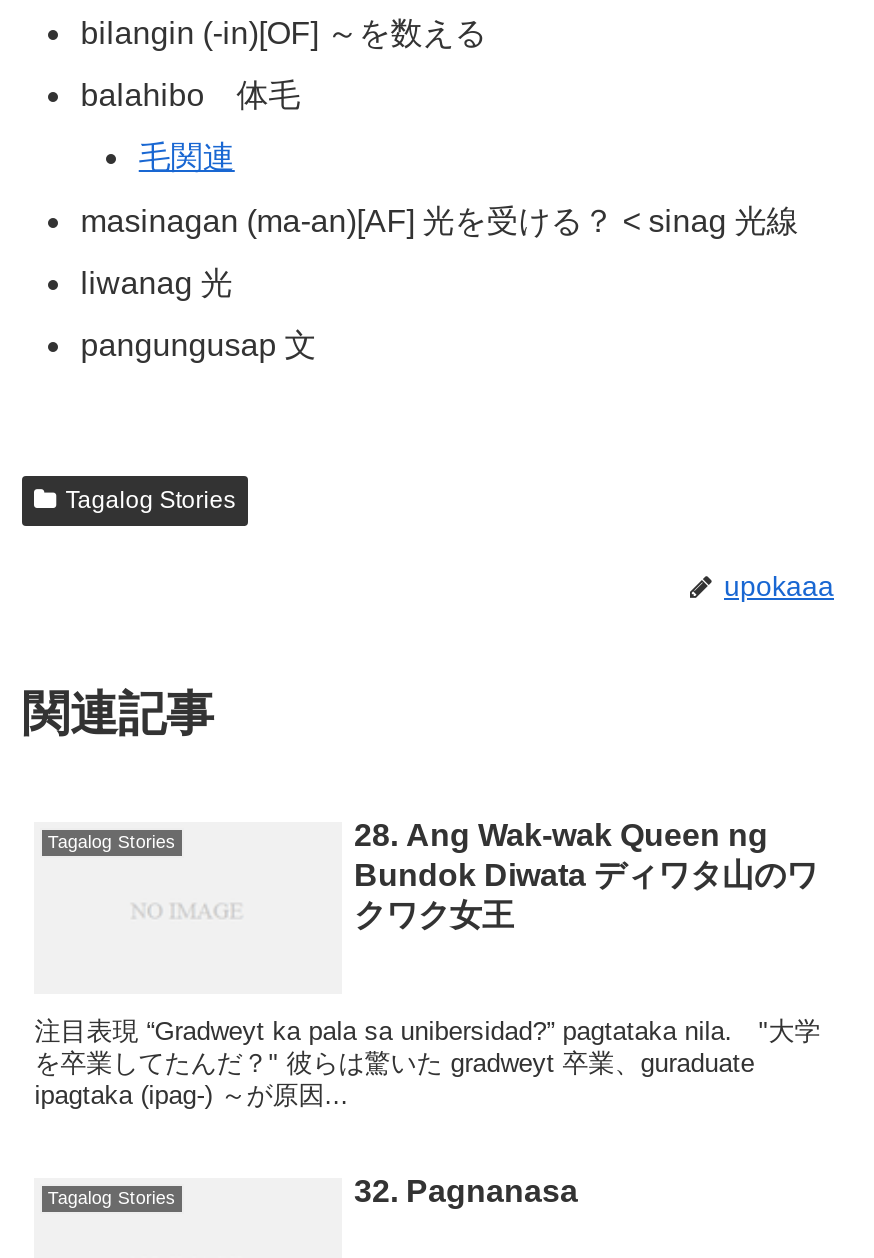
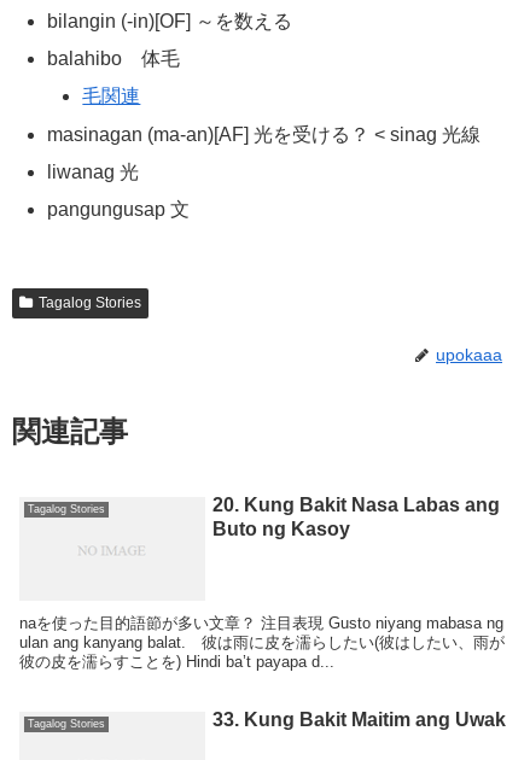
- 28. Ang Wak-wak Queen ng
- Bundok Diwata ディワタ山のワ
- クワク女王
+ 20. Kung Bakit Nasa Labas ang
+ Buto ng Kasoy

- 注目表現 “Gradweyt ka pala sa unibersidad?” pagtataka nila. "大学
- を卒業してたんだ？" 彼らは驚いた gradweyt 卒業、guraduate
- ipagtaka (ipag-) ～が原因...
+ naを使った目的語節が多い文章？ 注目表現 Gusto niyang mabasa ng
+ ulan ang kanyang balat. 彼は雨に皮を濡らしたい(彼はしたい、雨が
+ 彼の皮を濡らすことを) Hindi ba’t payapa d...

- 32. Pagnanasa
+ 33. Kung Bakit Maitim ang Uwak
